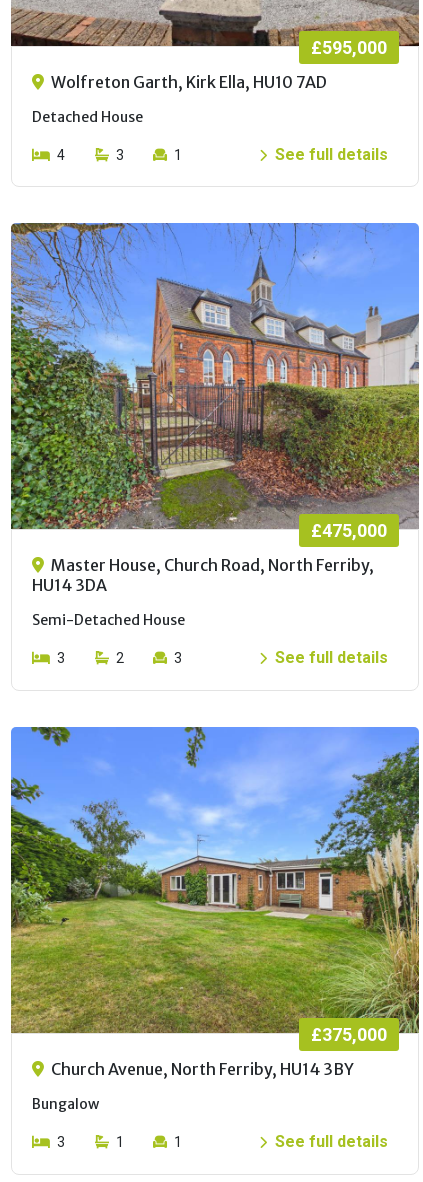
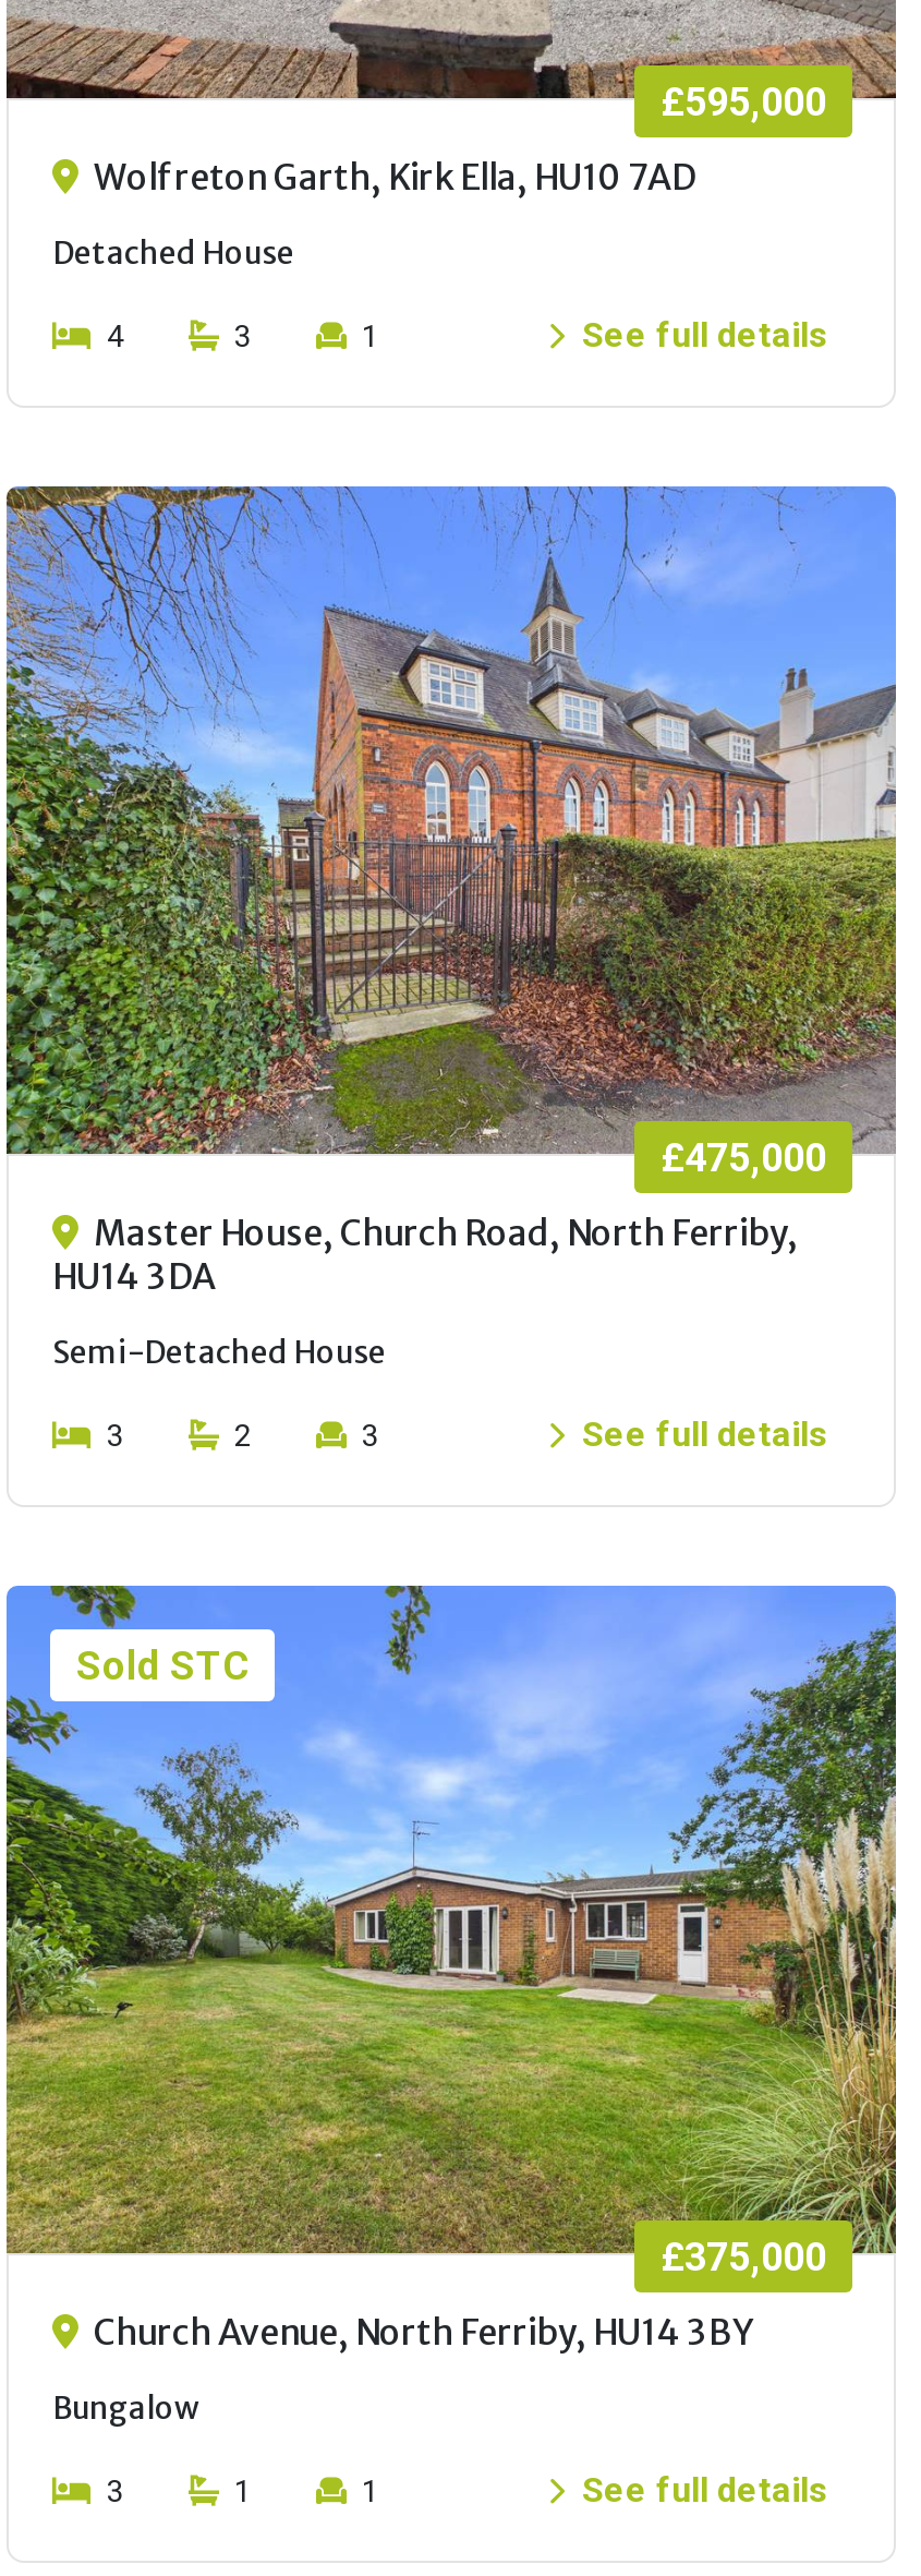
+ Sold STC
